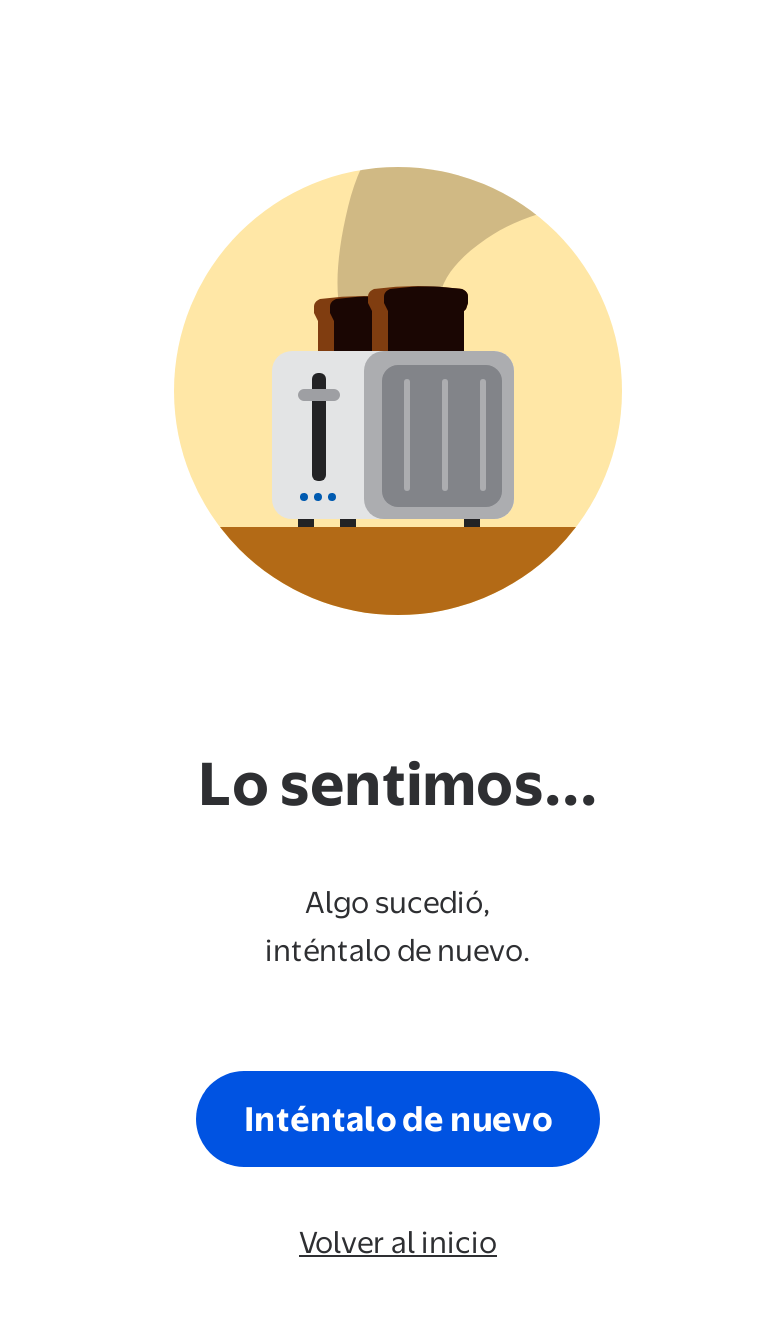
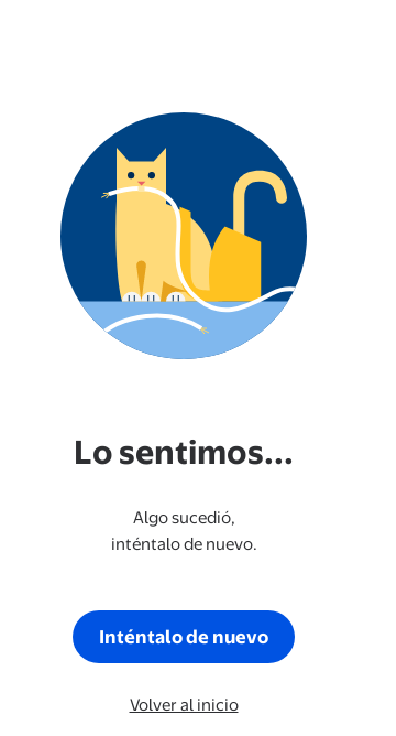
- [image]
+ [image]
